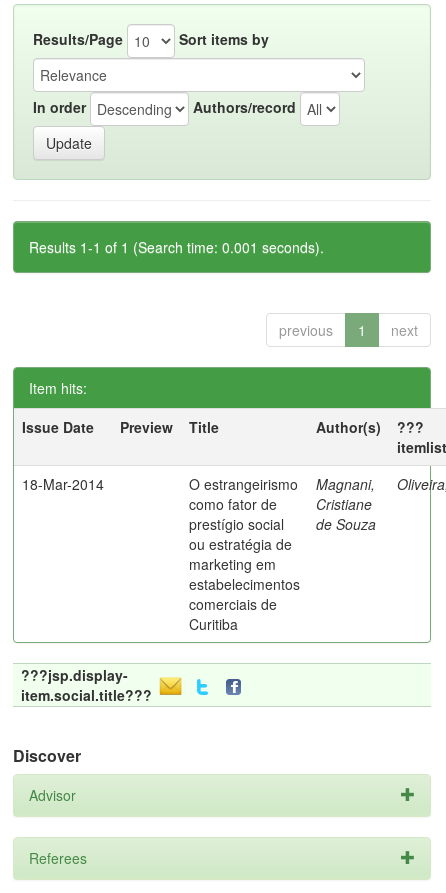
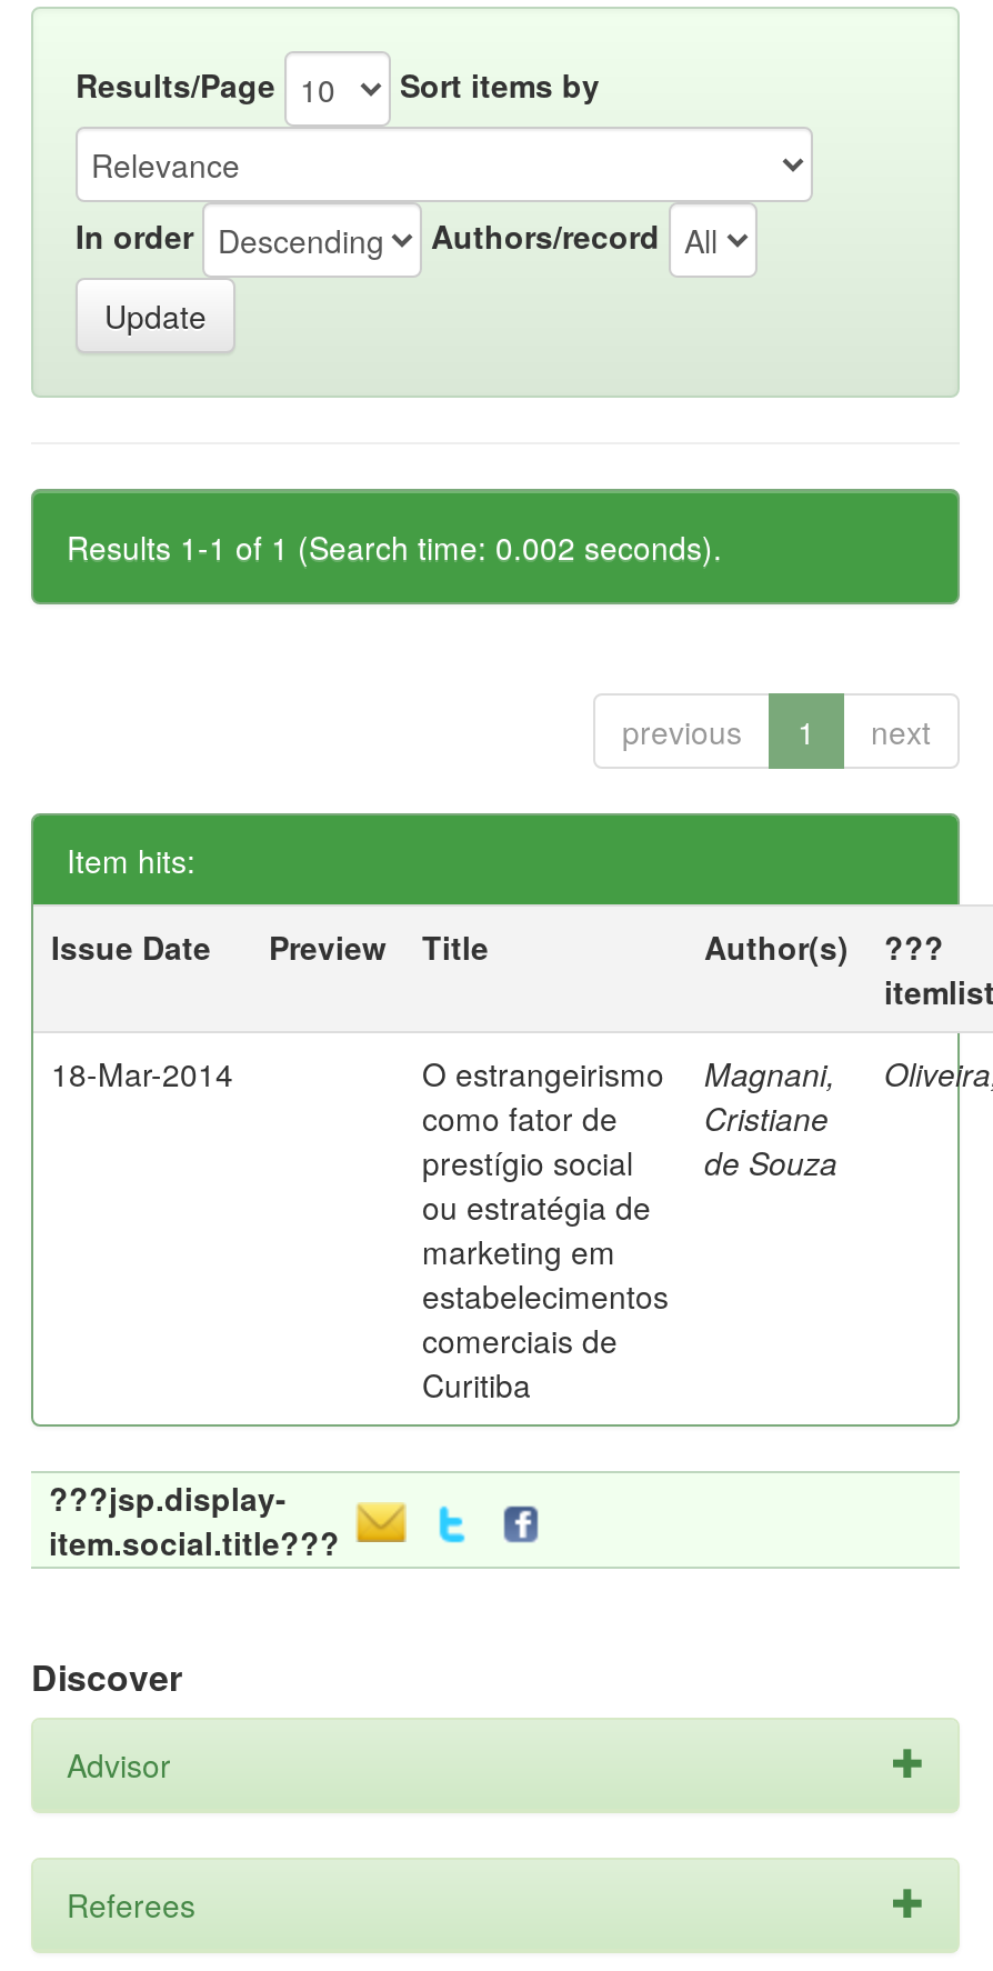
- Results 1-1 of 1 (Search time: 0.001 seconds).
+ Results 1-1 of 1 (Search time: 0.002 seconds).
